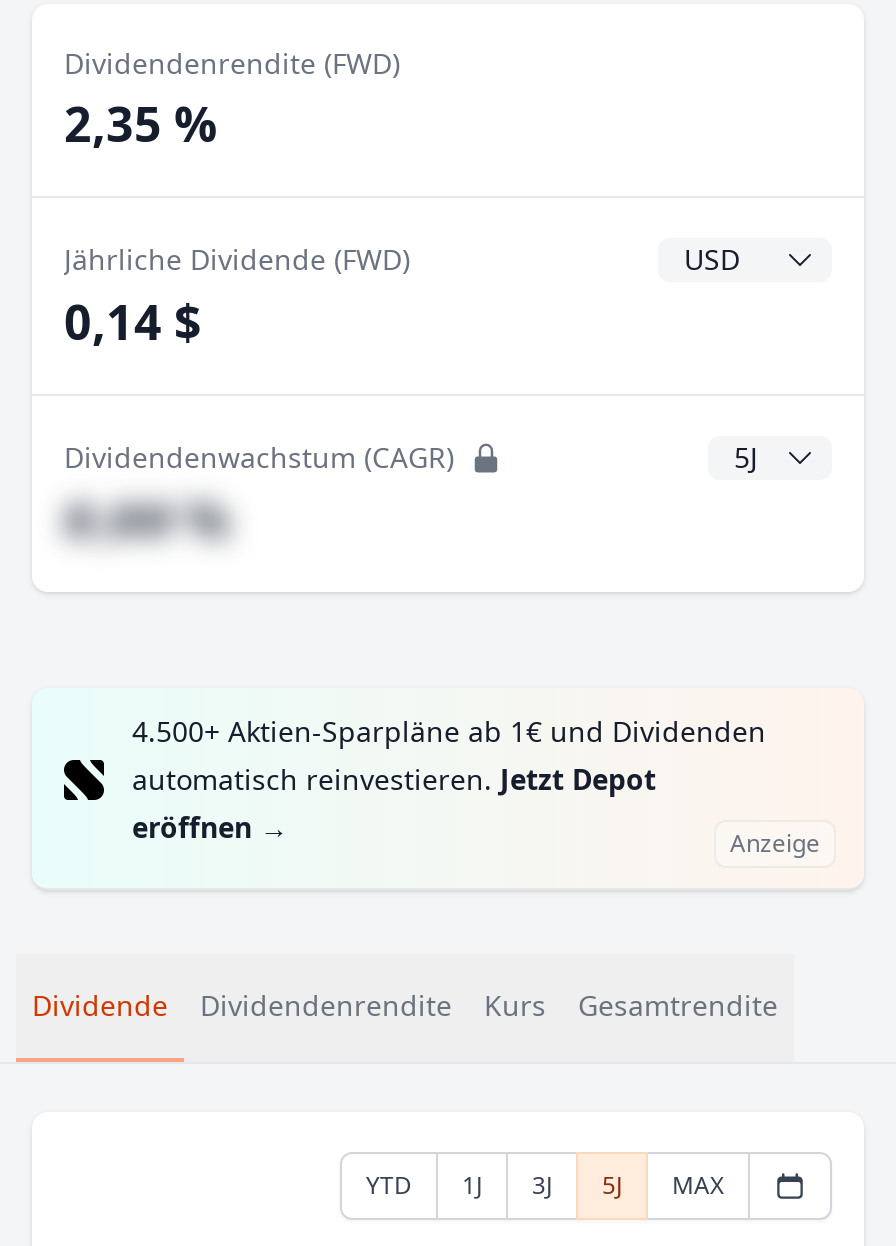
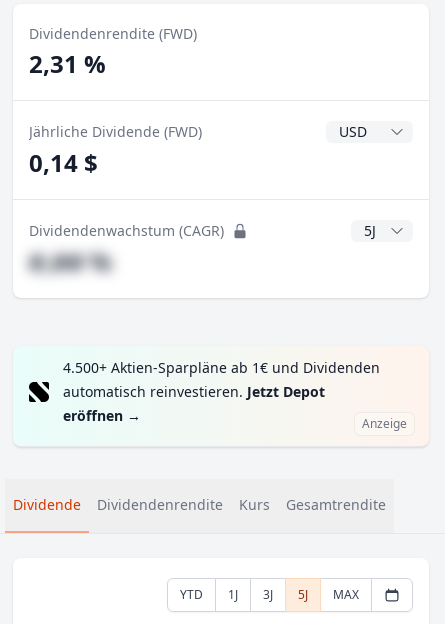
- 2,35 %
+ 2,31 %
